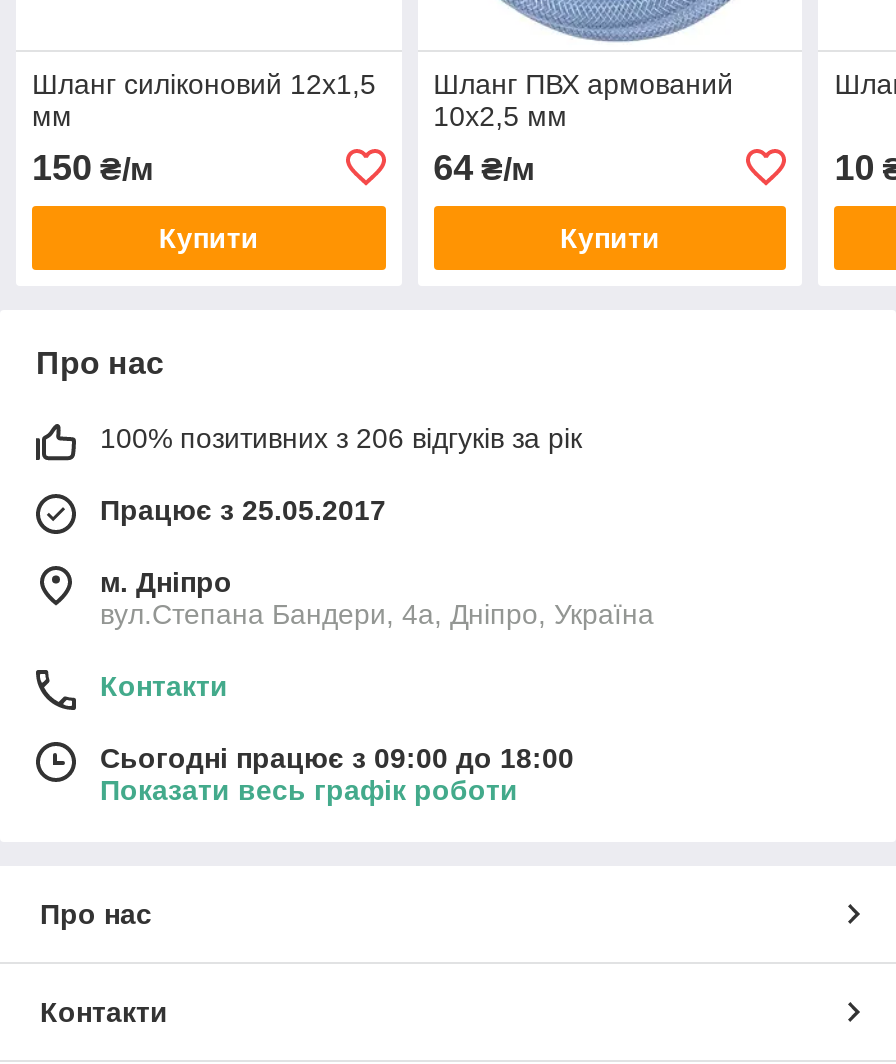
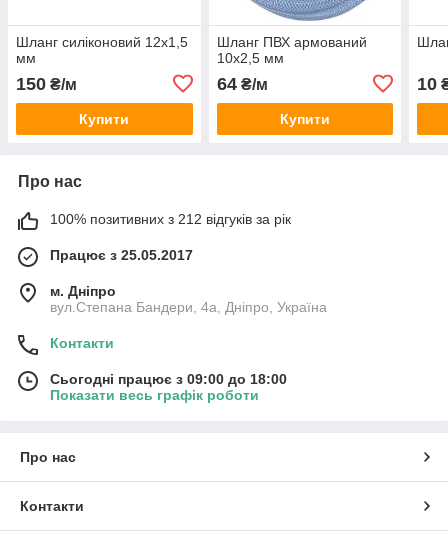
- 100% позитивних з 206 відгуків за рік
+ 100% позитивних з 212 відгуків за рік
